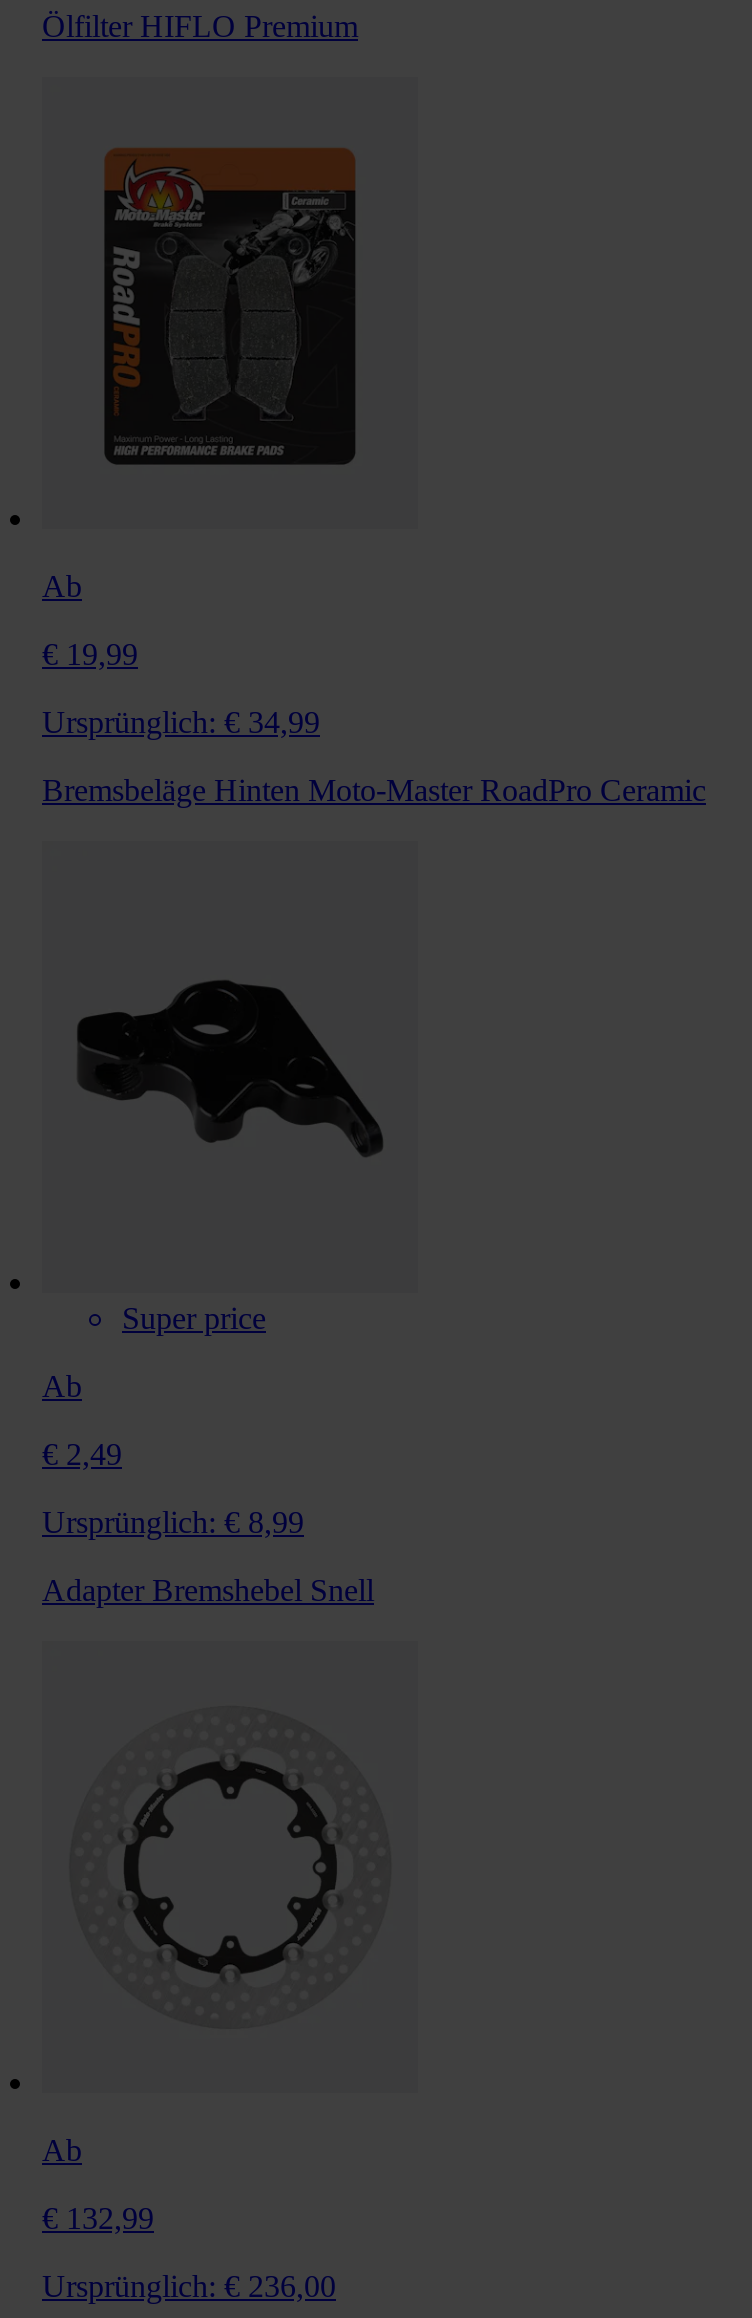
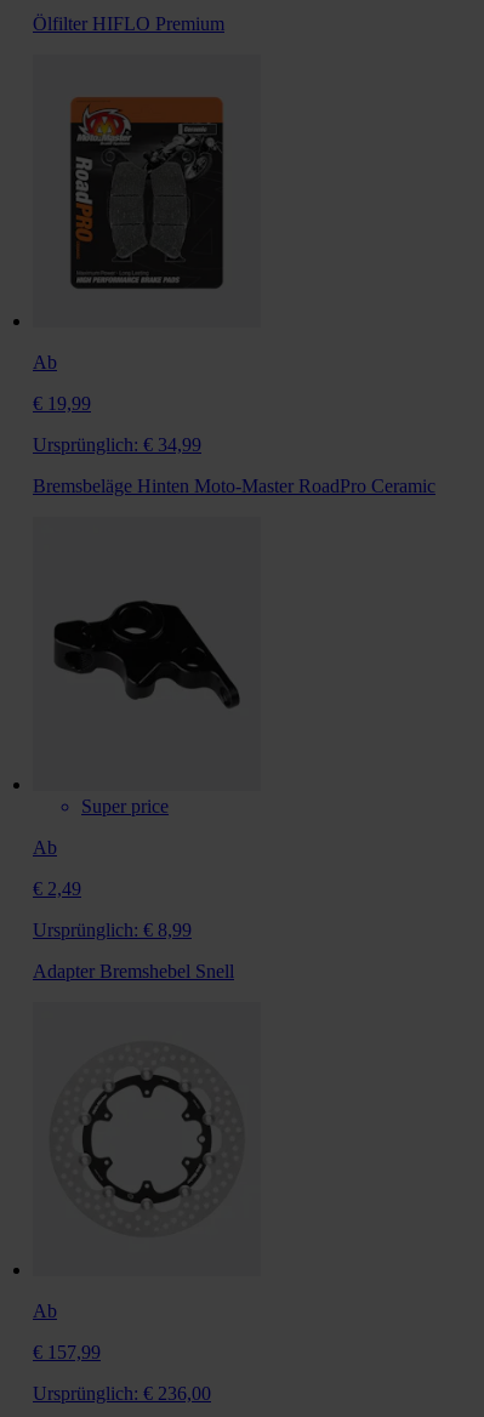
- € 132,99
+ € 157,99
